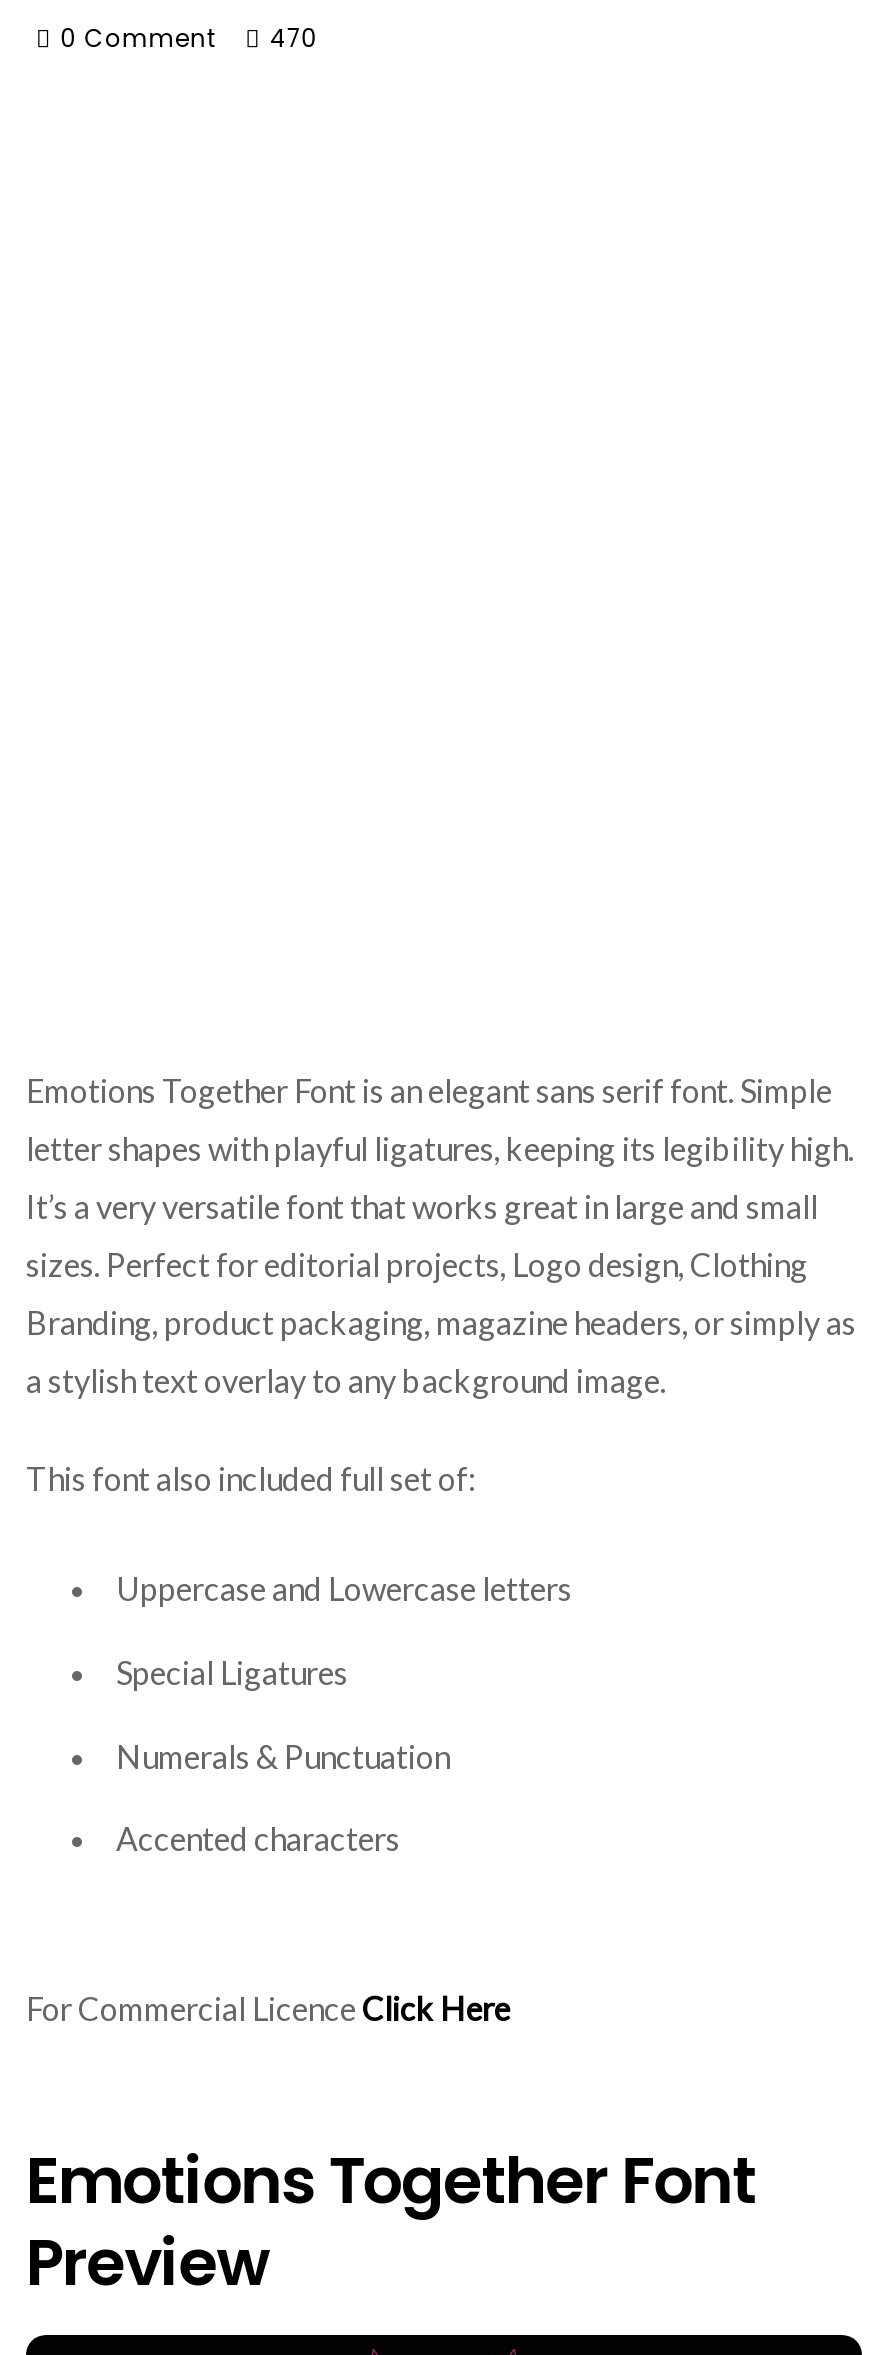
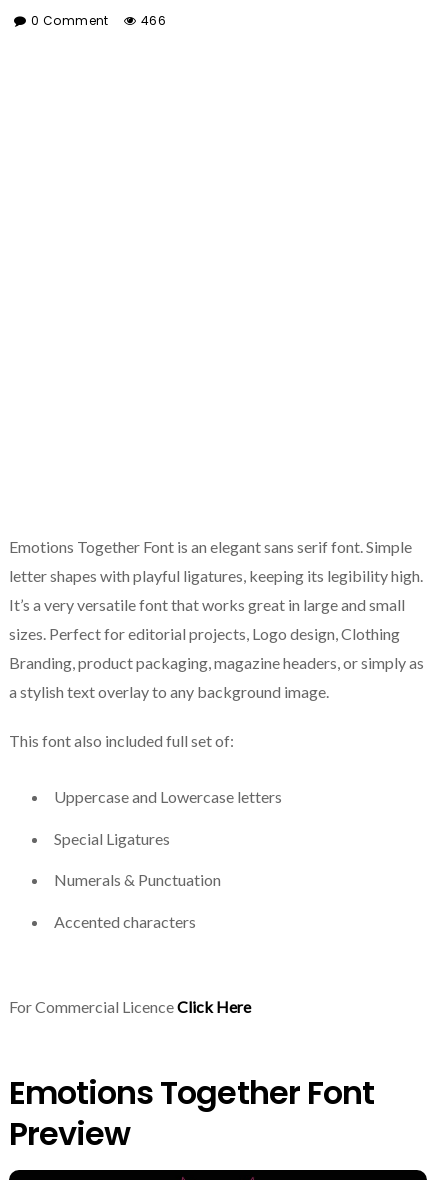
- 0 Comment 470
+ 0 Comment 466
